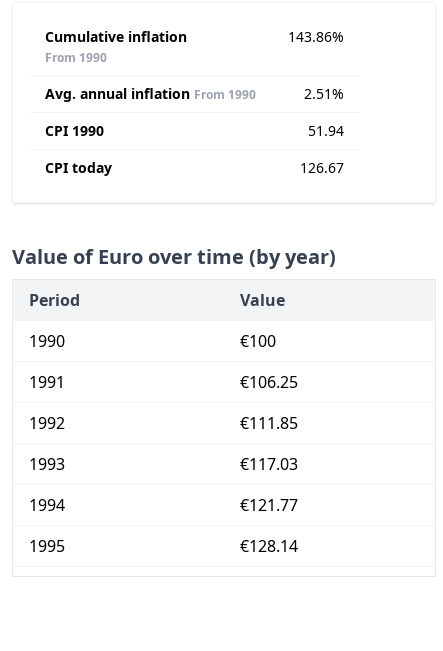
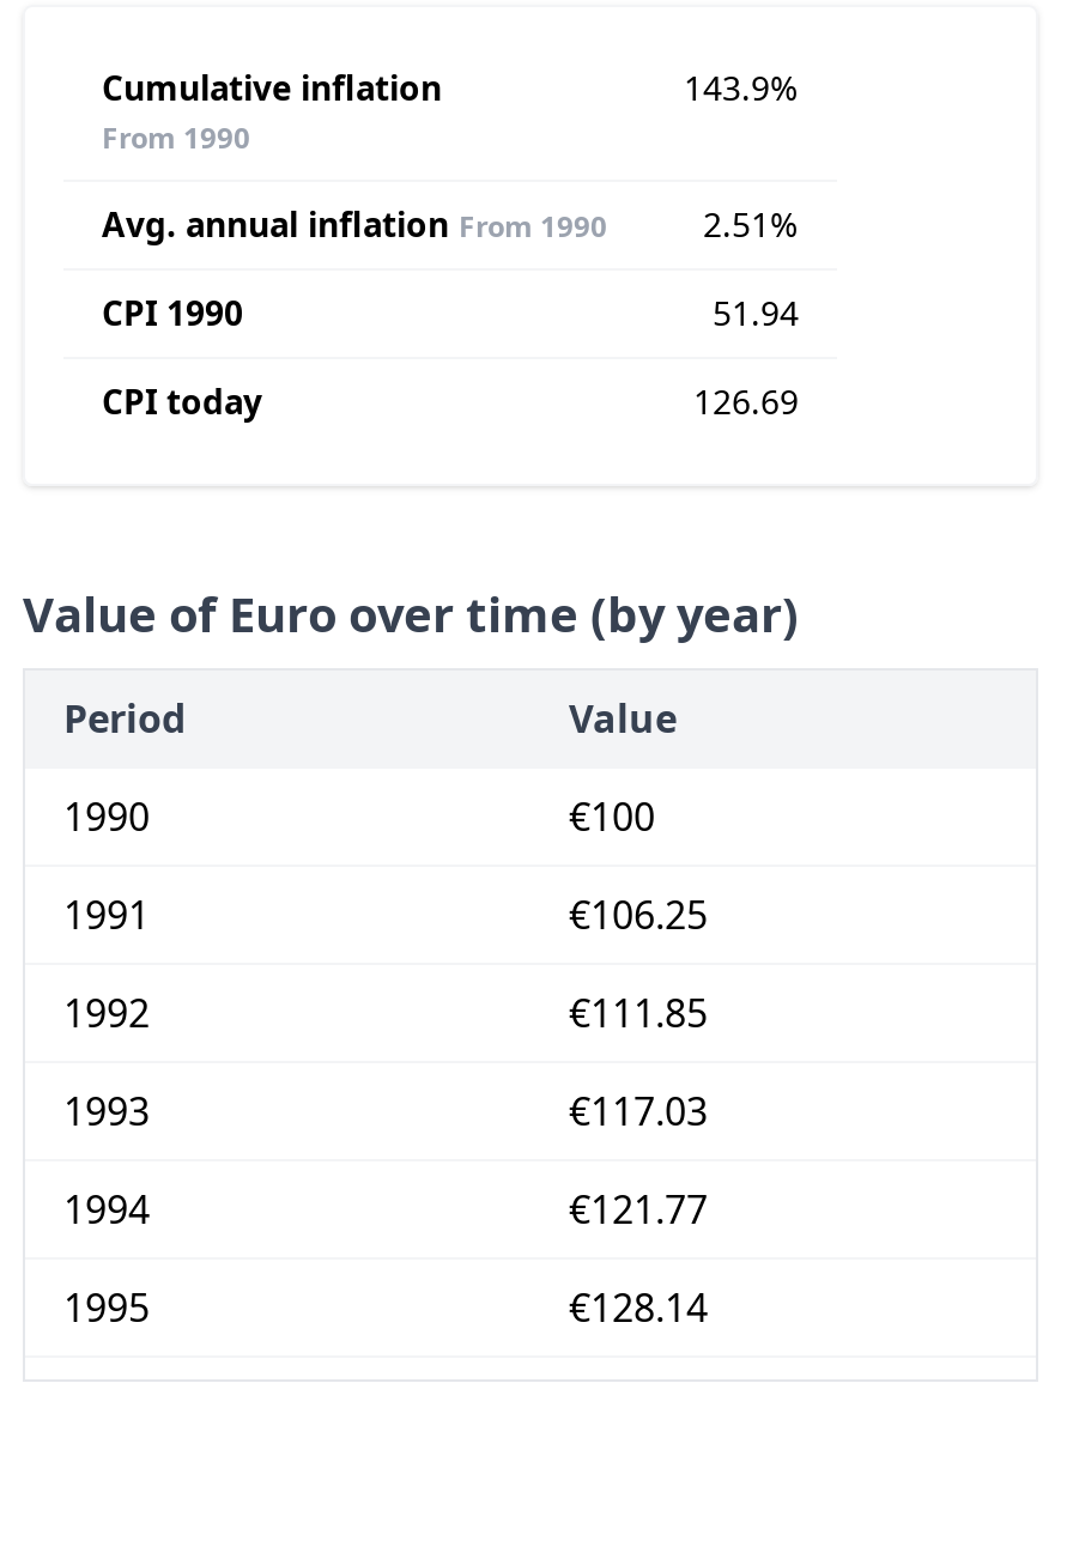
- 143.86%
+ 143.9%

- 126.67
+ 126.69
